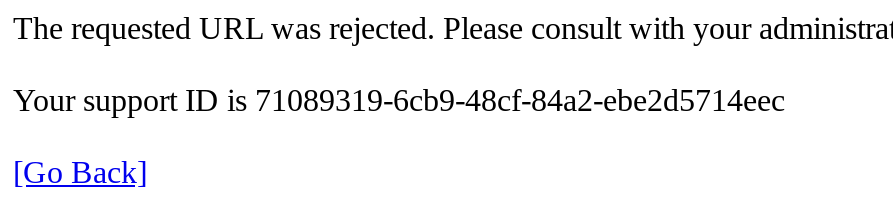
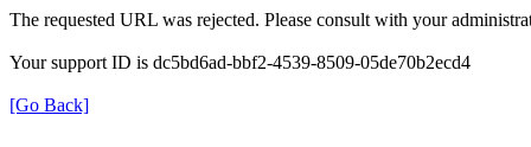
- Your support ID is 71089319-6cb9-48cf-84a2-ebe2d5714eec
+ Your support ID is dc5bd6ad-bbf2-4539-8509-05de70b2ecd4
